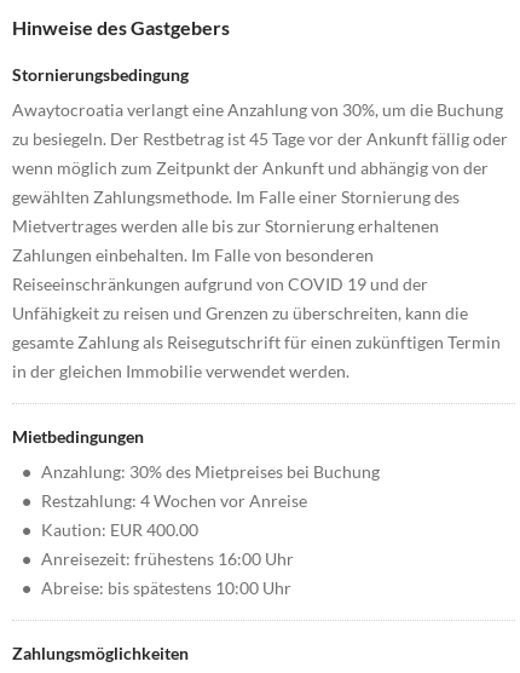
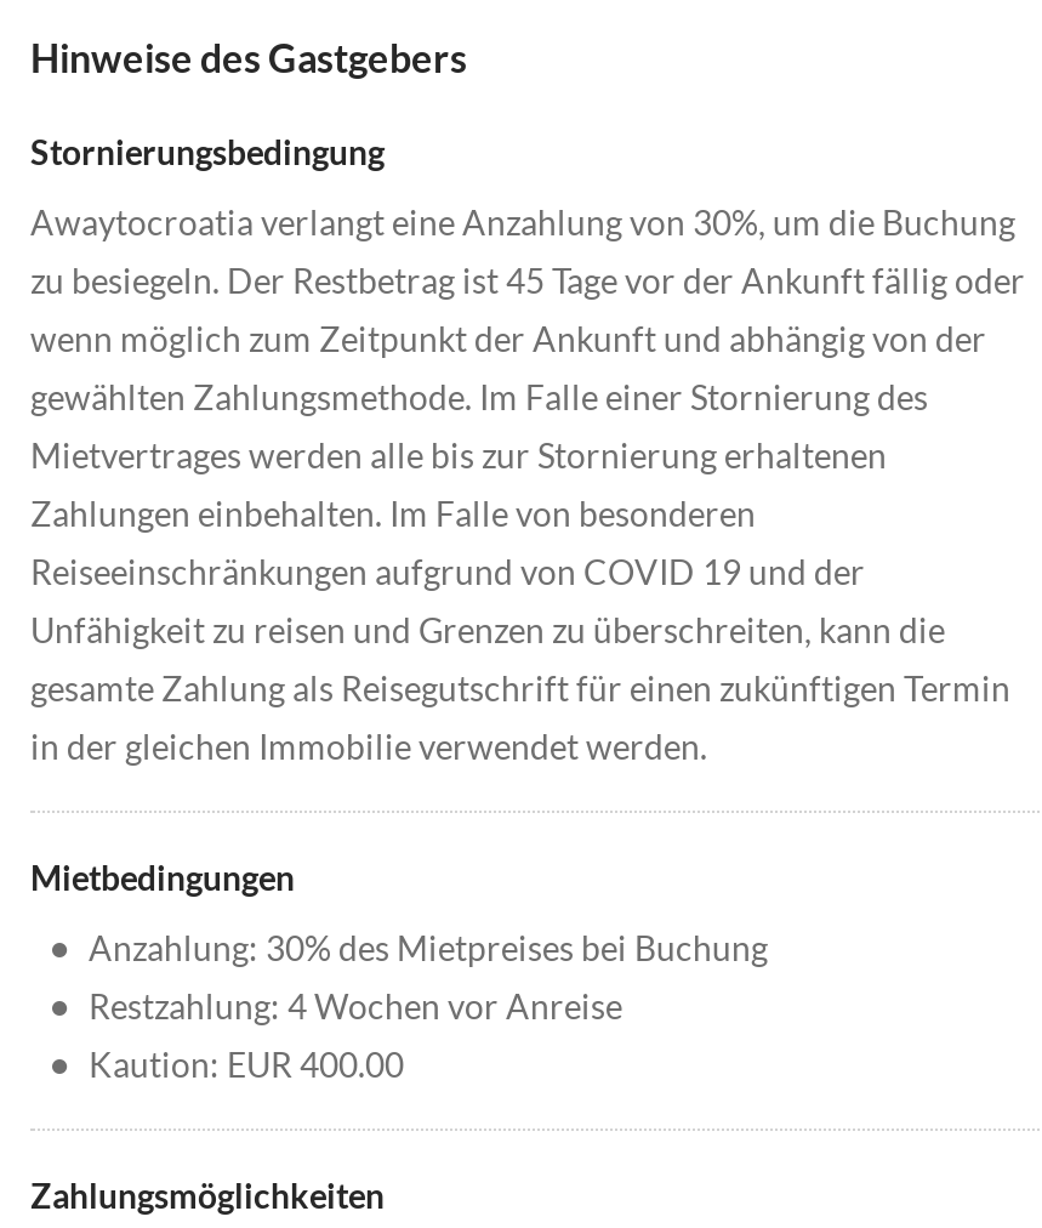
- • Anreisezeit: frühestens 16:00 Uhr
- • Abreise: bis spätestens 10:00 Uhr
